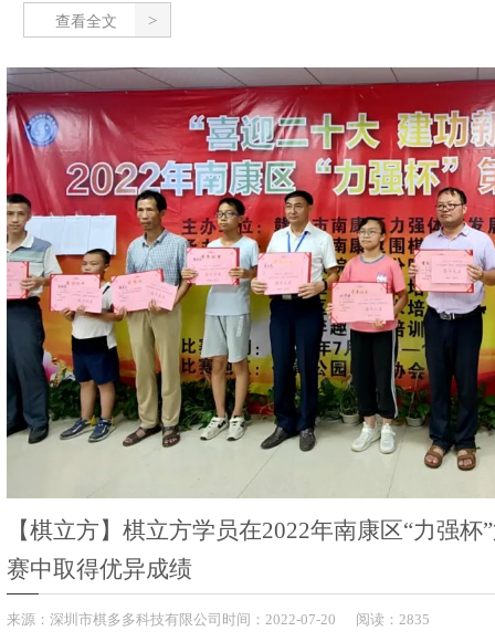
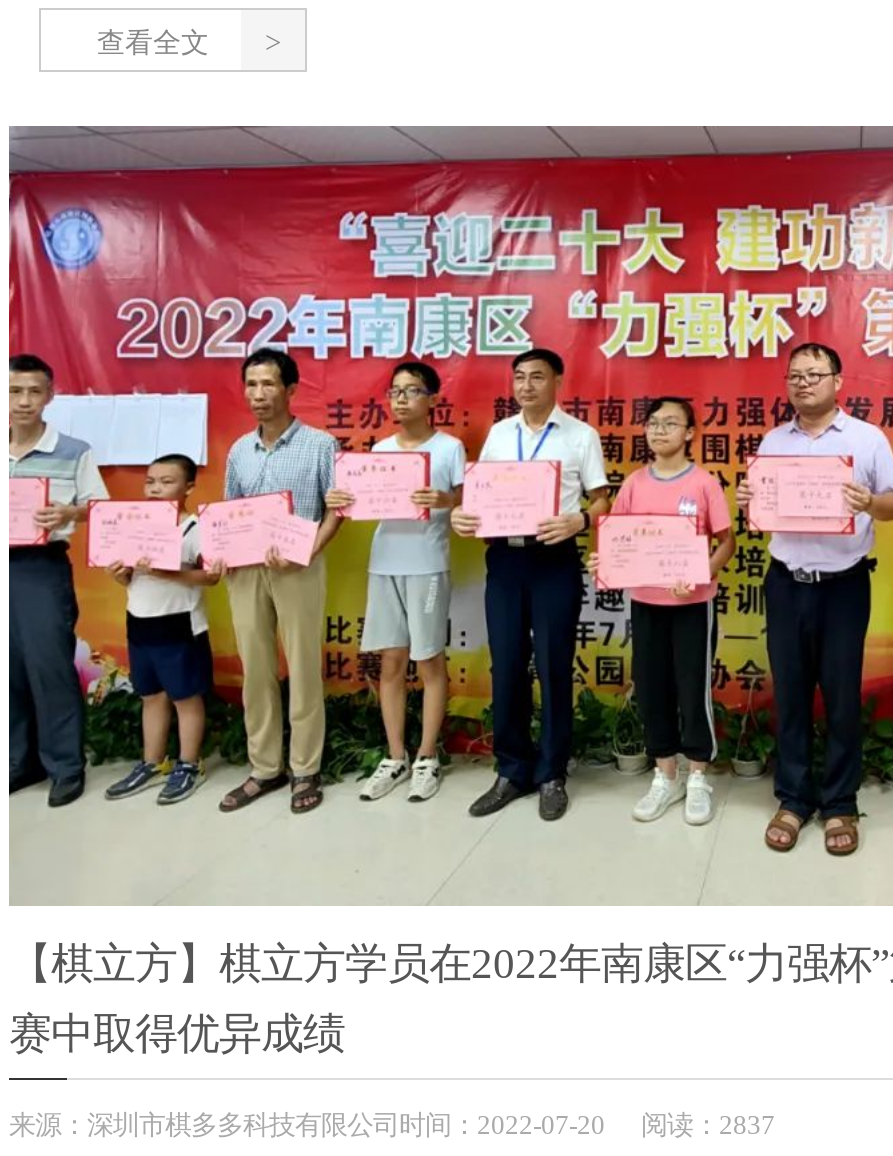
- 来源：深圳市棋多多科技有限公司时间：2022-07-20 阅读：2835
+ 来源：深圳市棋多多科技有限公司时间：2022-07-20 阅读：2837
